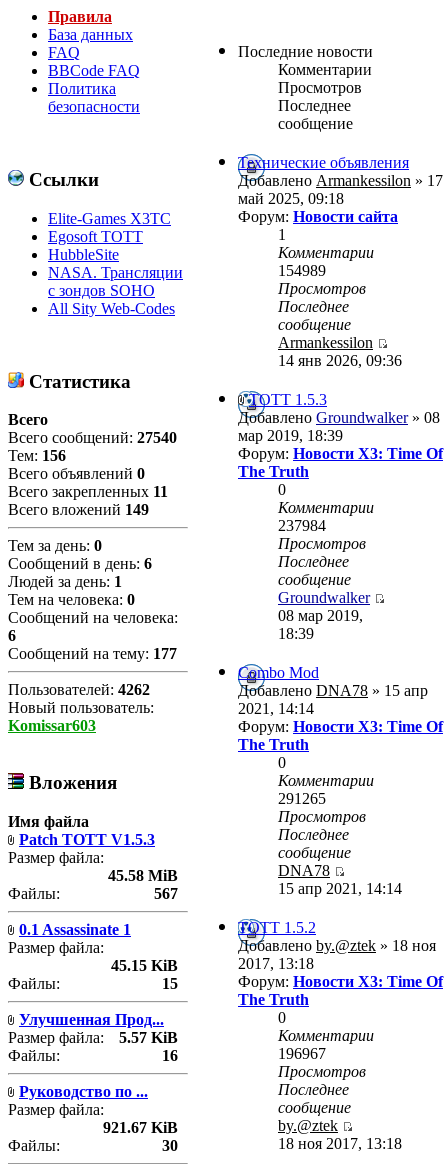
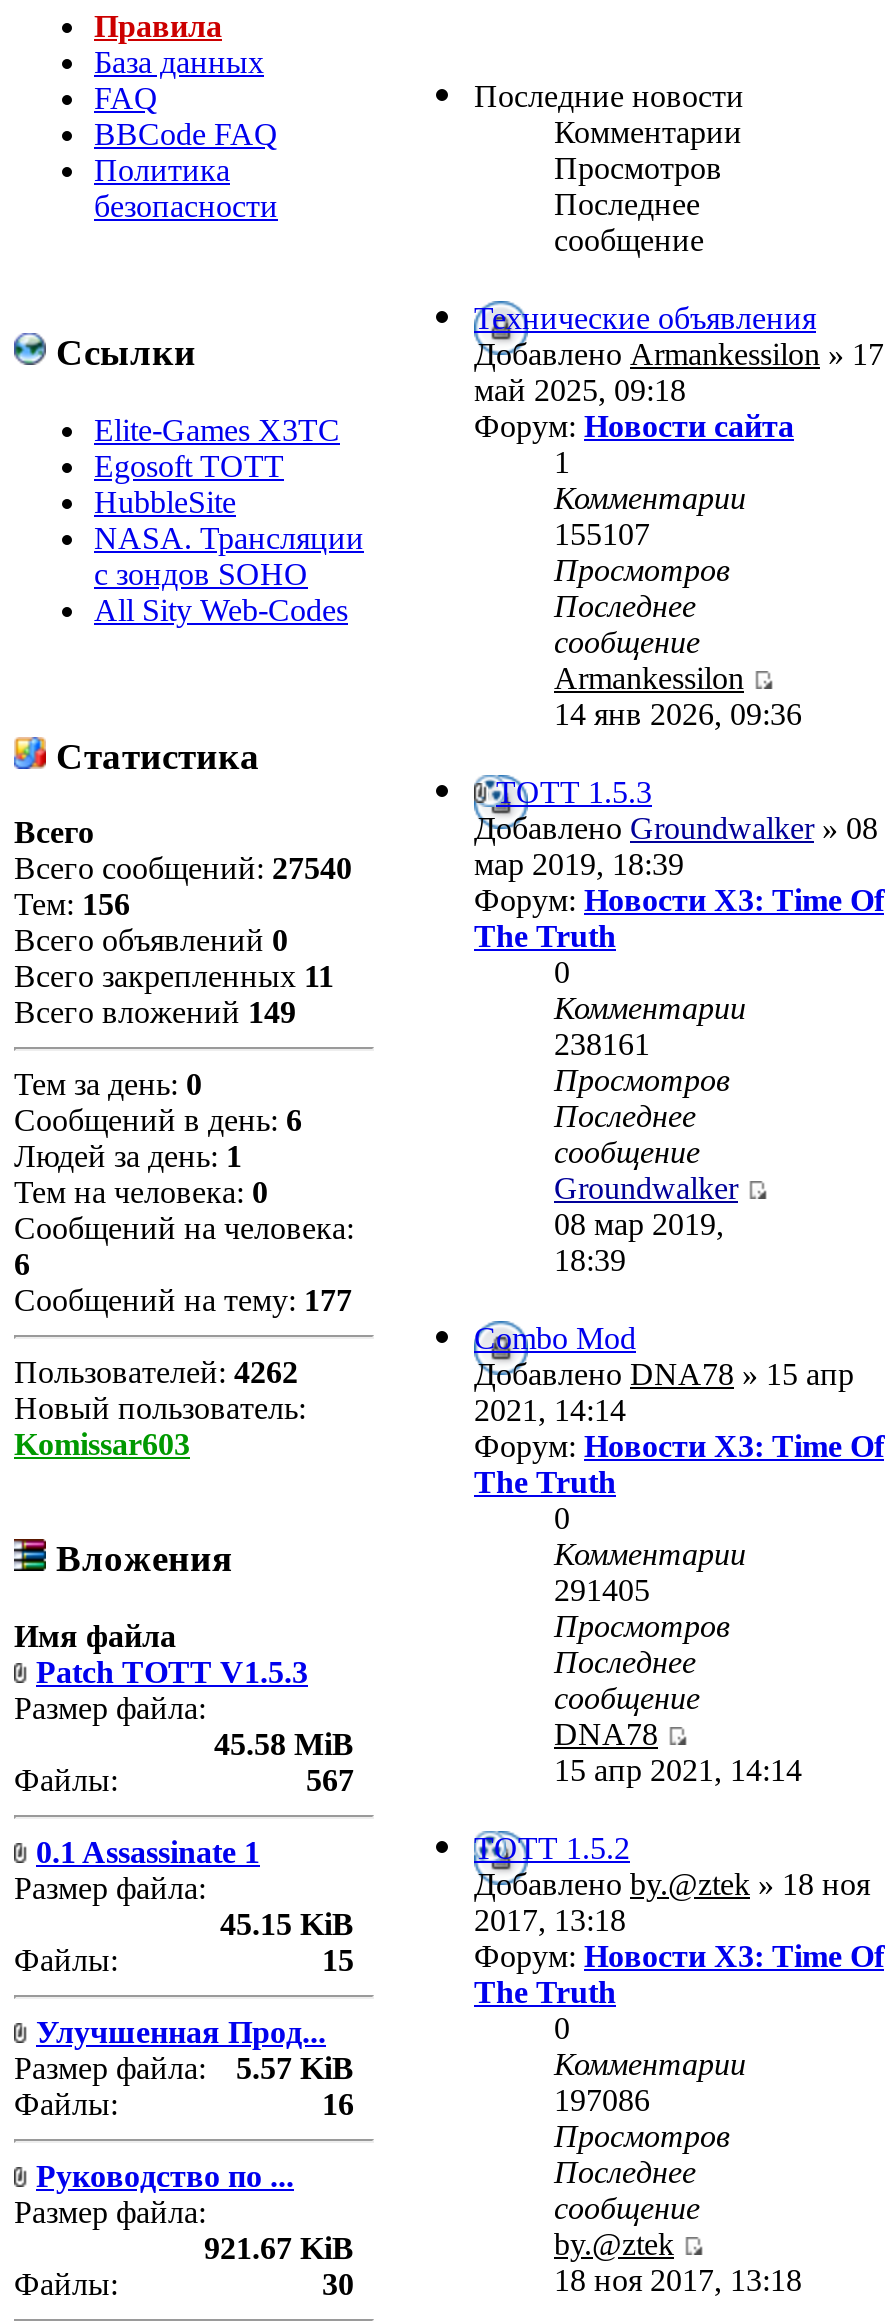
- 154989
+ 155107

- 237984
+ 238161

- 291265
+ 291405

- 196967
+ 197086
